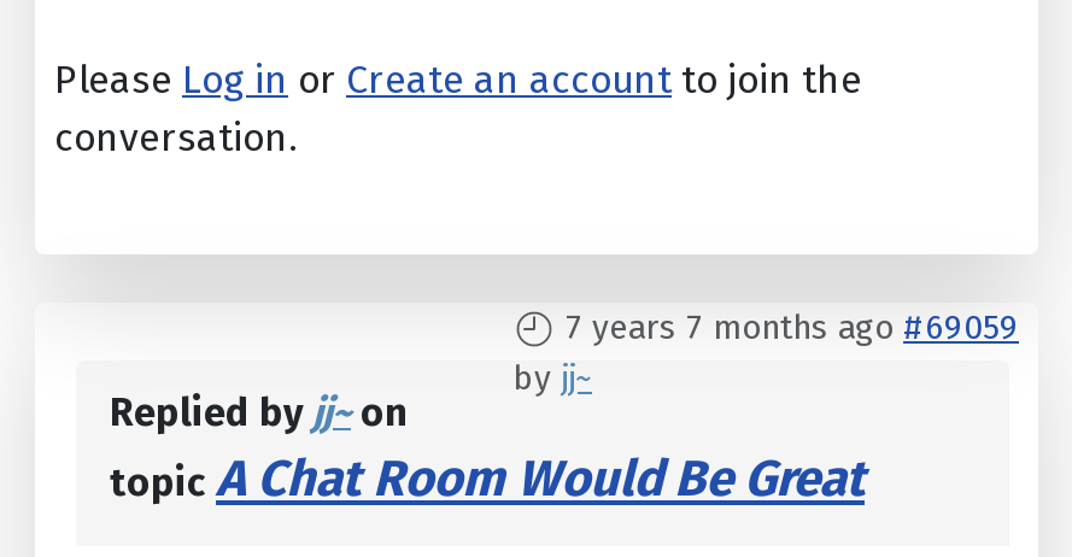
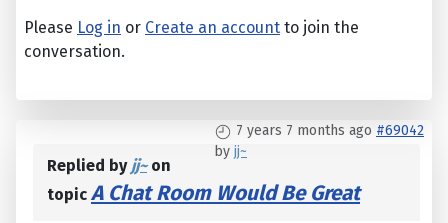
- 7 years 7 months ago #69059
+ 7 years 7 months ago #69042
